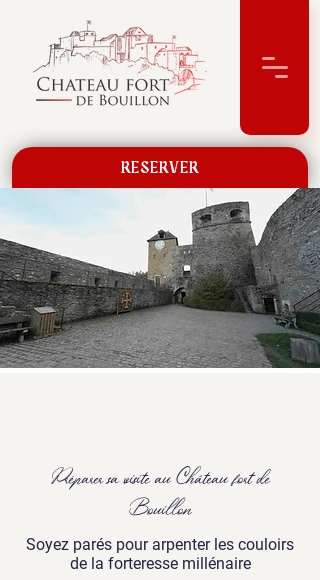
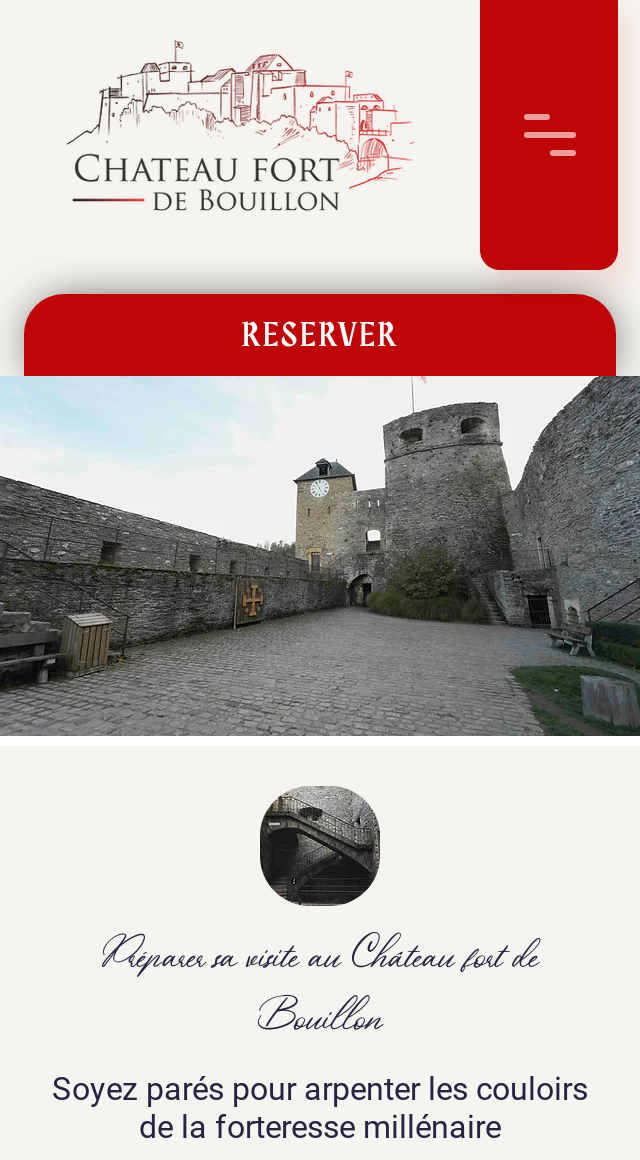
+ [image]
